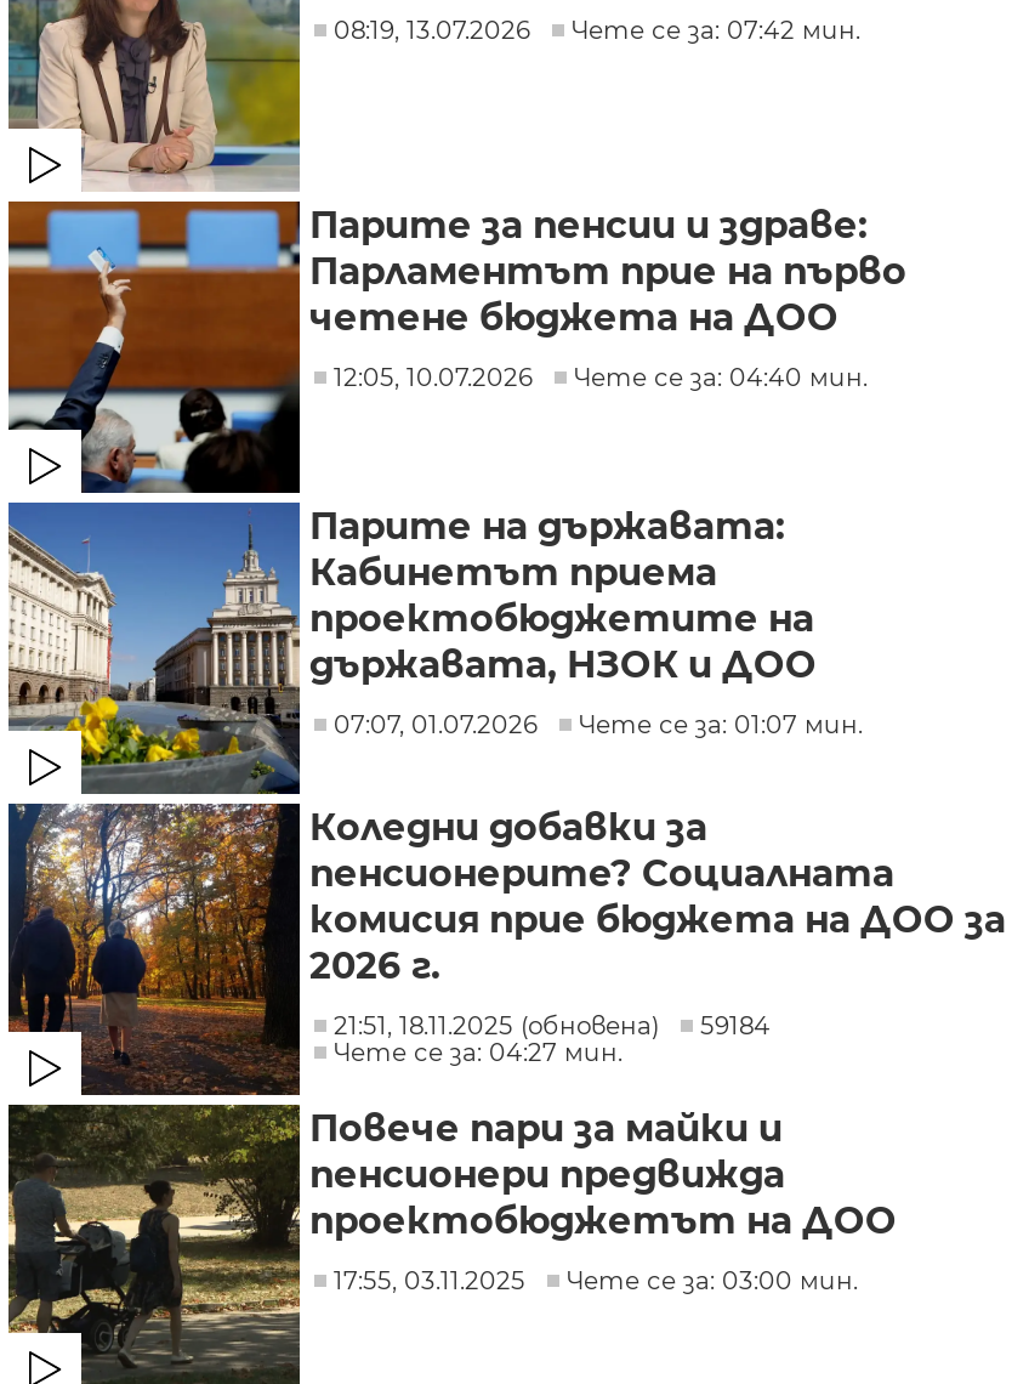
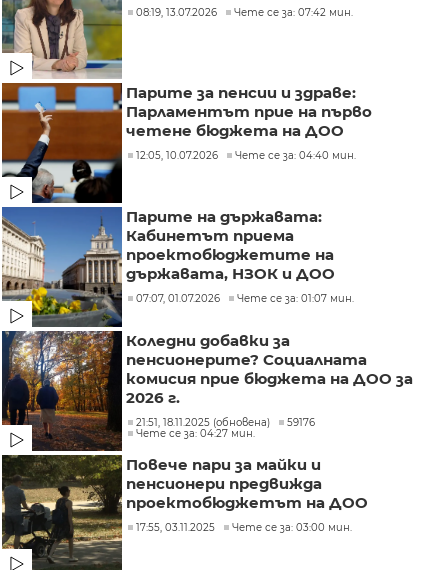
- 21:51, 18.11.2025 (обновена) 59184
+ 21:51, 18.11.2025 (обновена) 59176
